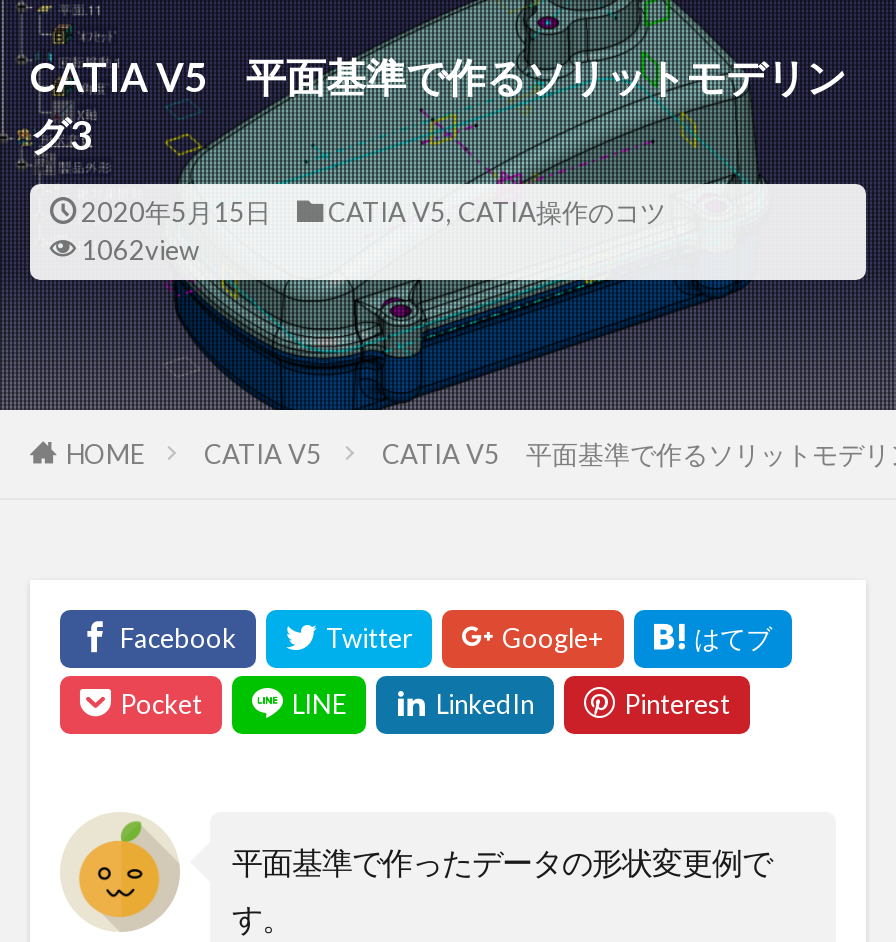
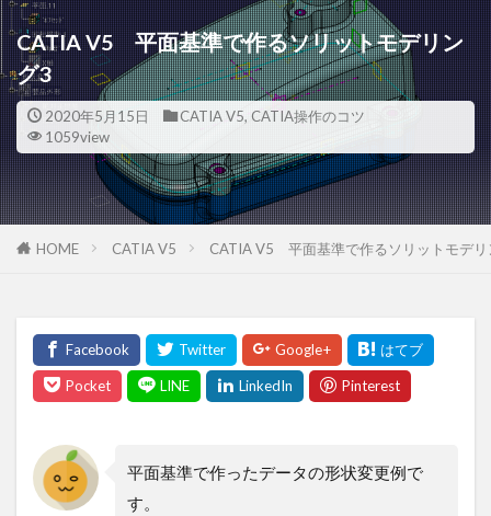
- 1062view
+ 1059view
